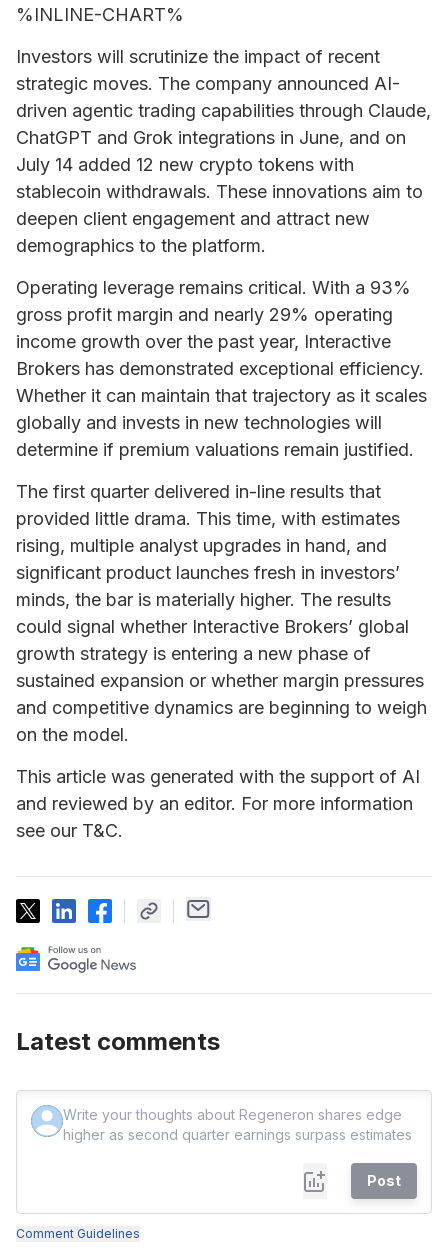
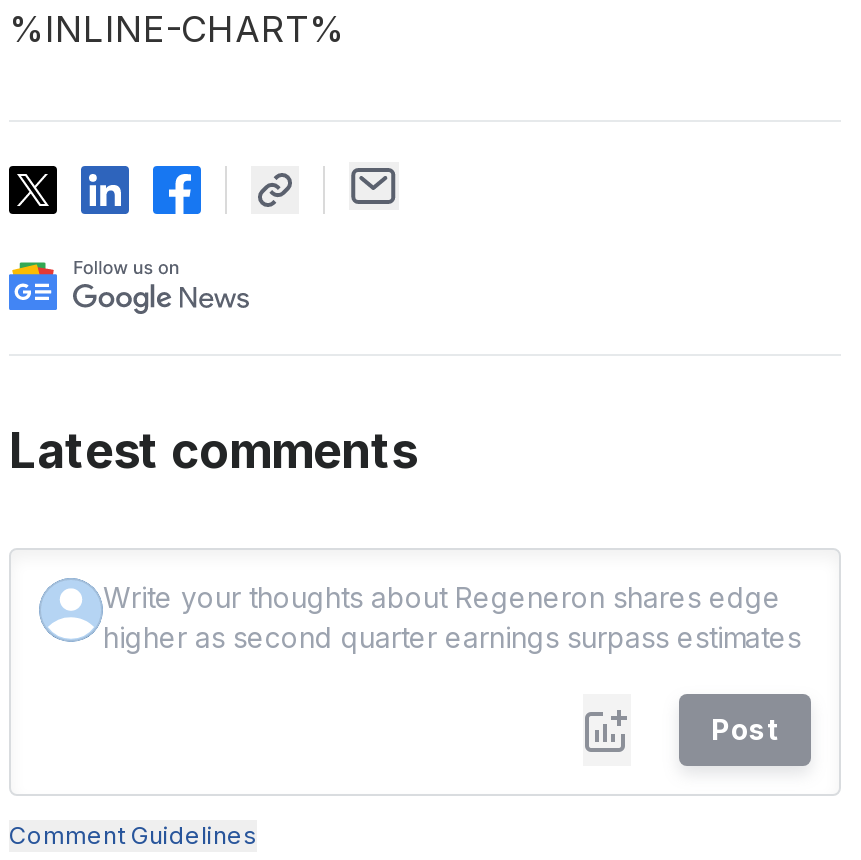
- Investors will scrutinize the impact of recent
- strategic moves. The company announced AI-
- driven agentic trading capabilities through Claude,
- ChatGPT and Grok integrations in June, and on
- July 14 added 12 new crypto tokens with
- stablecoin withdrawals. These innovations aim to
- deepen client engagement and attract new
- demographics to the platform.
- Operating leverage remains critical. With a 93%
- gross profit margin and nearly 29% operating
- income growth over the past year, Interactive
- Brokers has demonstrated exceptional efficiency.
- Whether it can maintain that trajectory as it scales
- globally and invests in new technologies will
- determine if premium valuations remain justified.
- The first quarter delivered in-line results that
- provided little drama. This time, with estimates
- rising, multiple analyst upgrades in hand, and
- significant product launches fresh in investors’
- minds, the bar is materially higher. The results
- could signal whether Interactive Brokers’ global
- growth strategy is entering a new phase of
- sustained expansion or whether margin pressures
- and competitive dynamics are beginning to weigh
- on the model.
- This article was generated with the support of AI
- and reviewed by an editor. For more information
- see our T&C.
